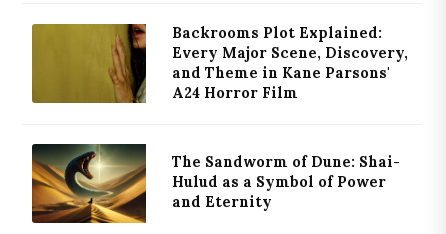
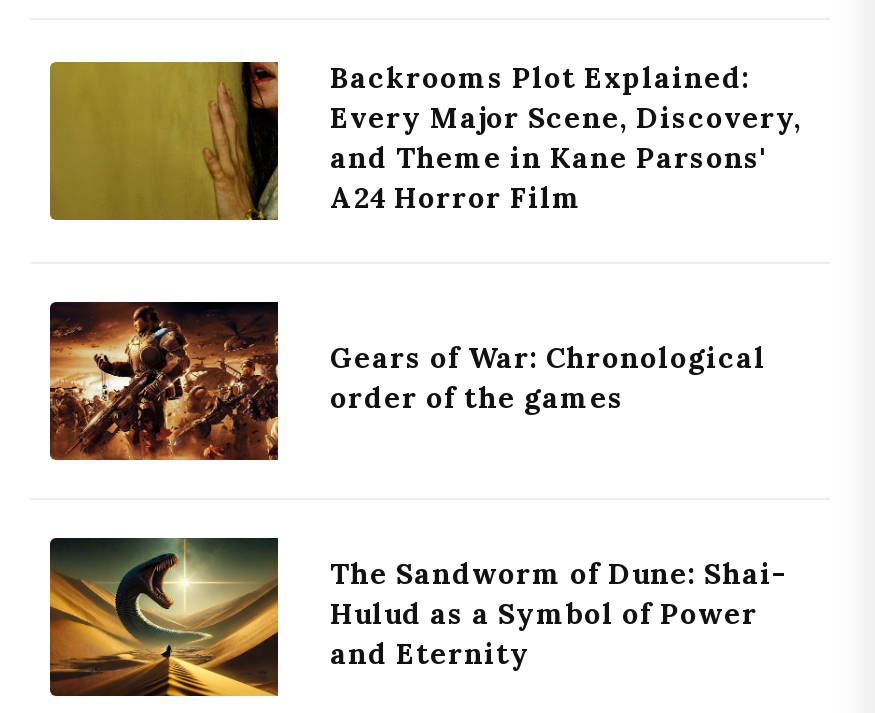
+ [image]
+ Gears of War: Chronological
+ order of the games
